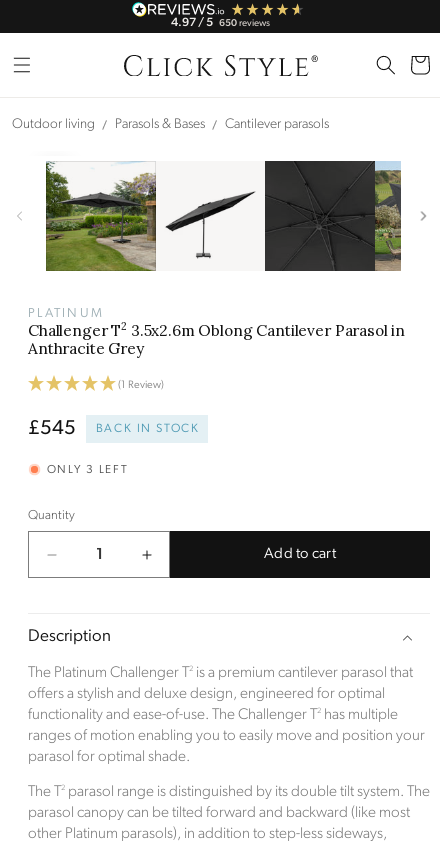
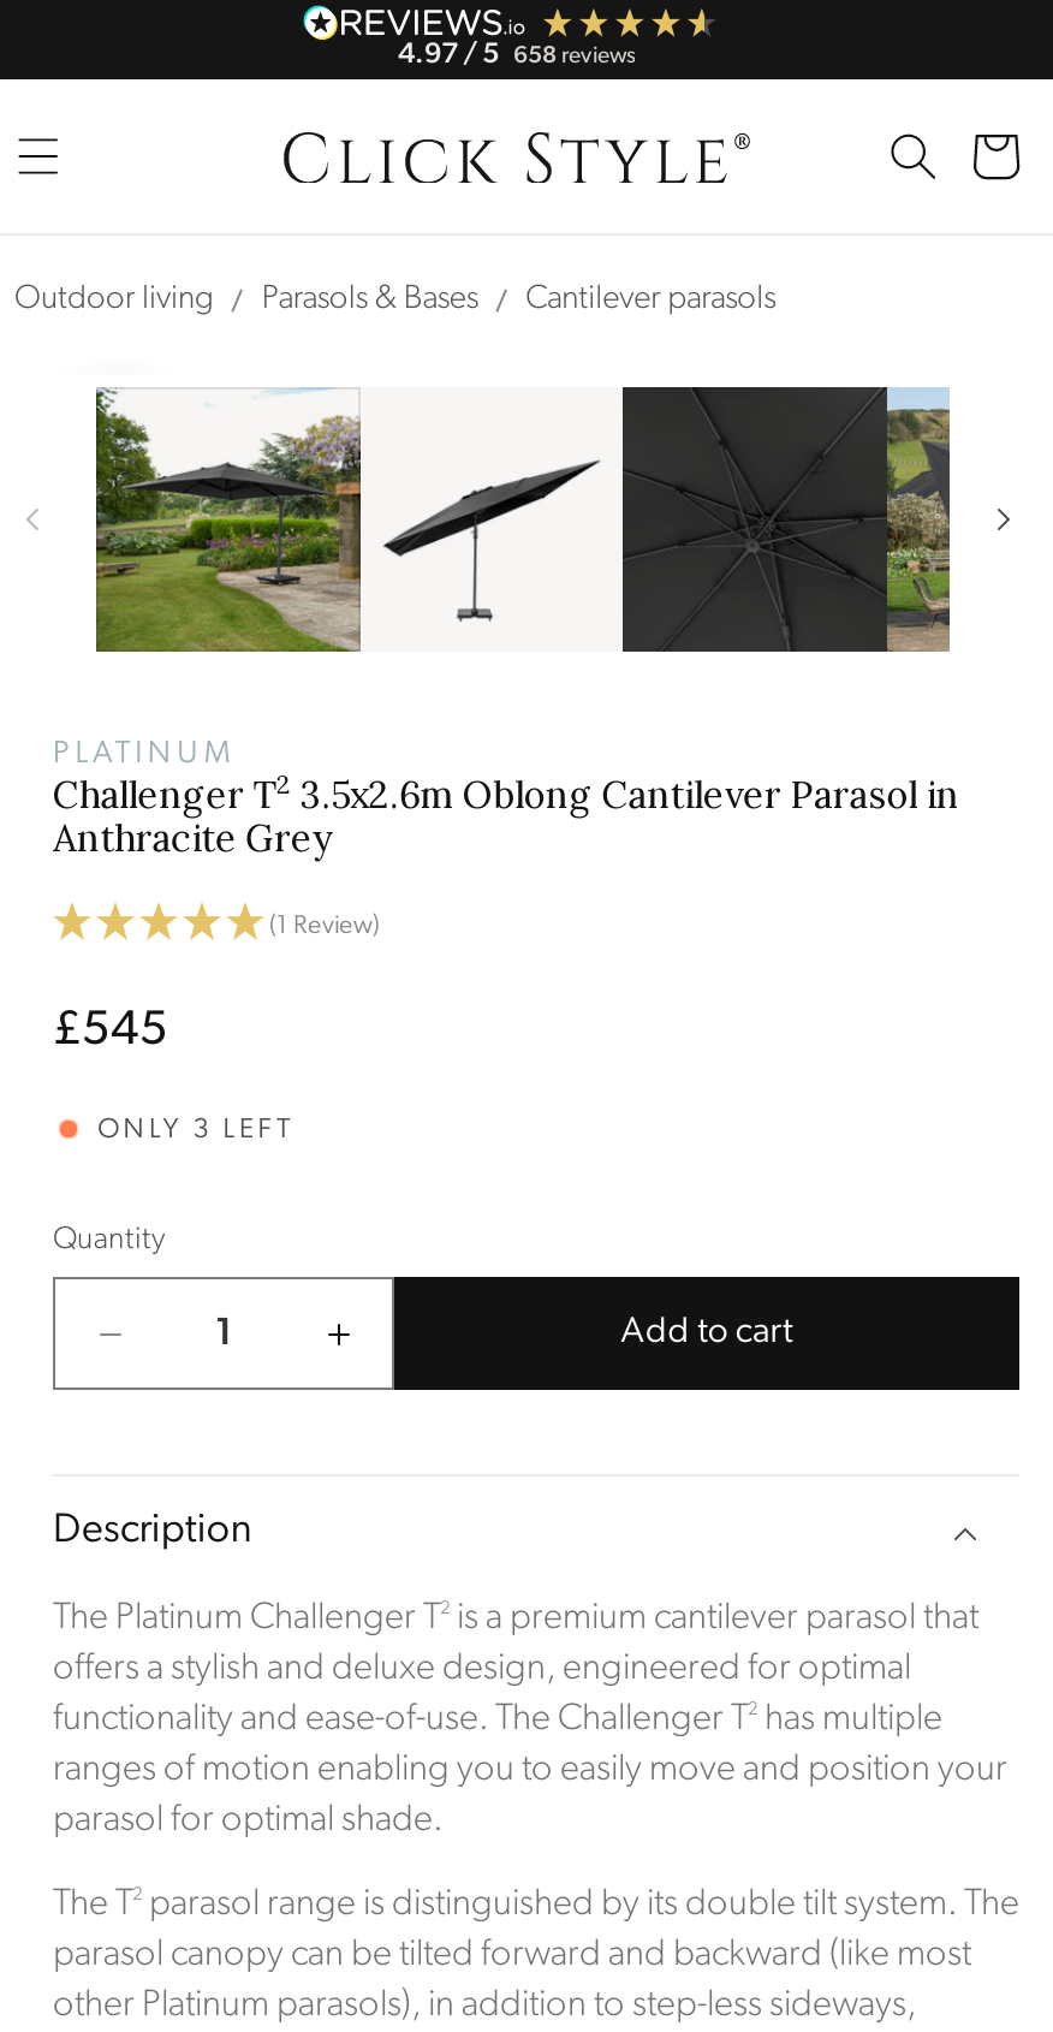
- 4.97 / 5 650 reviews
+ 4.97 / 5 658 reviews

- BACK IN STOCK
